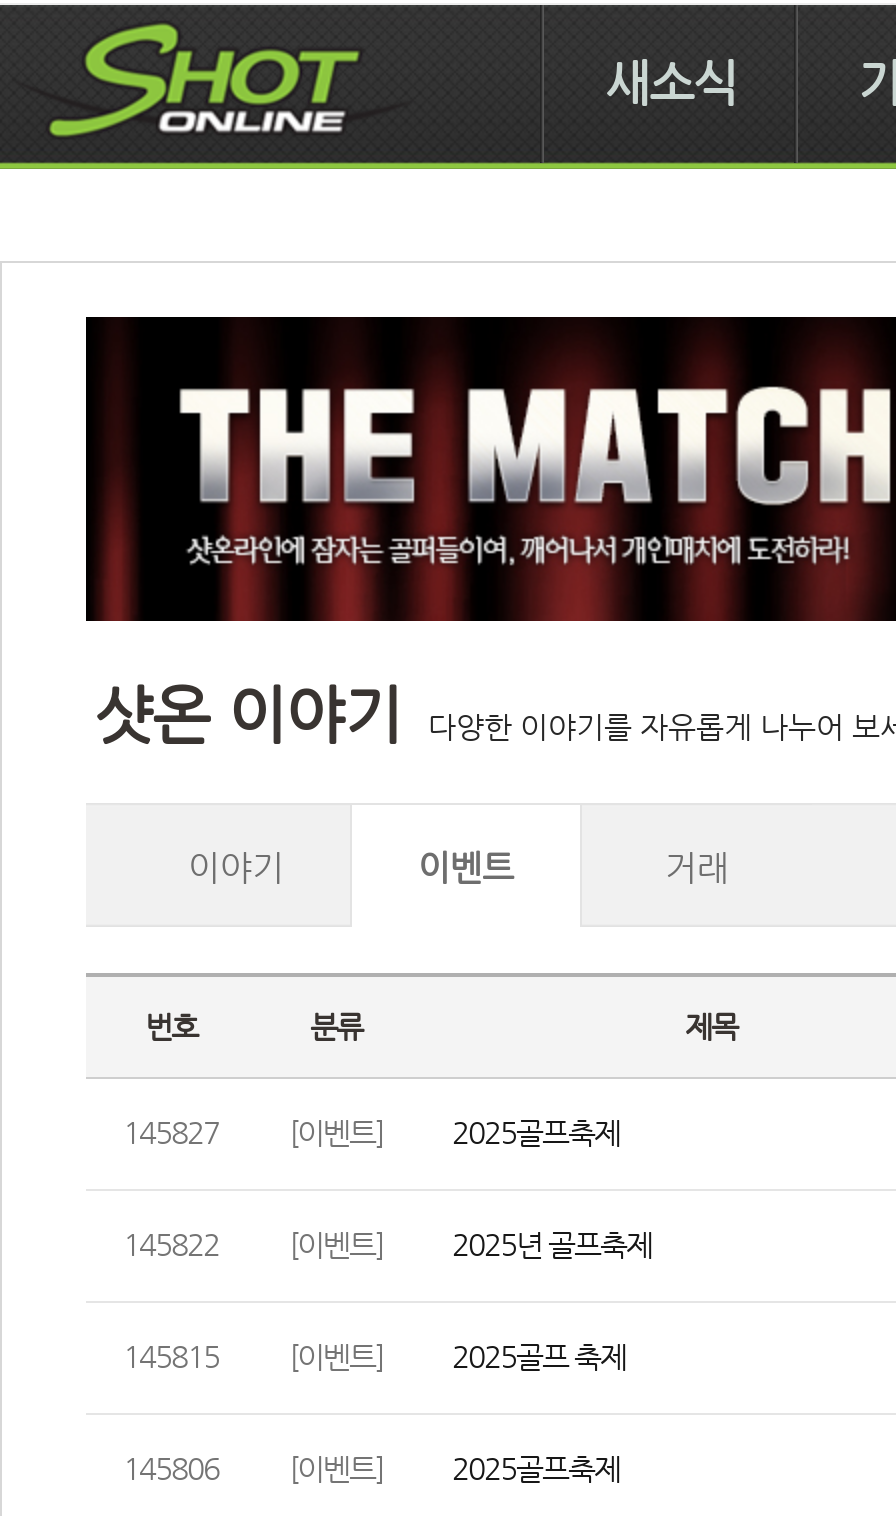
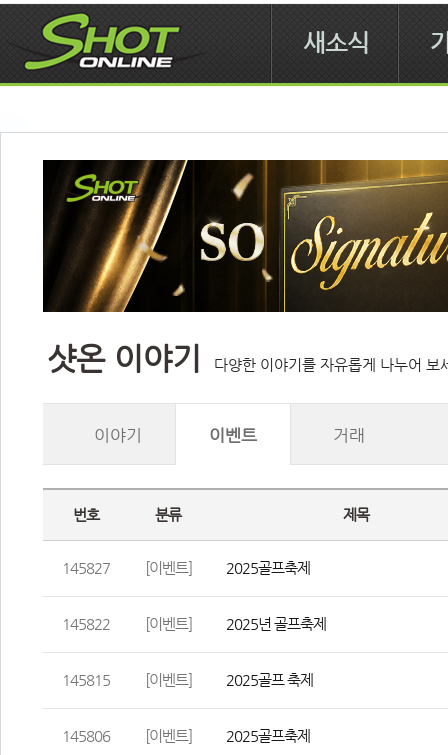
- [image]
+ [image]
